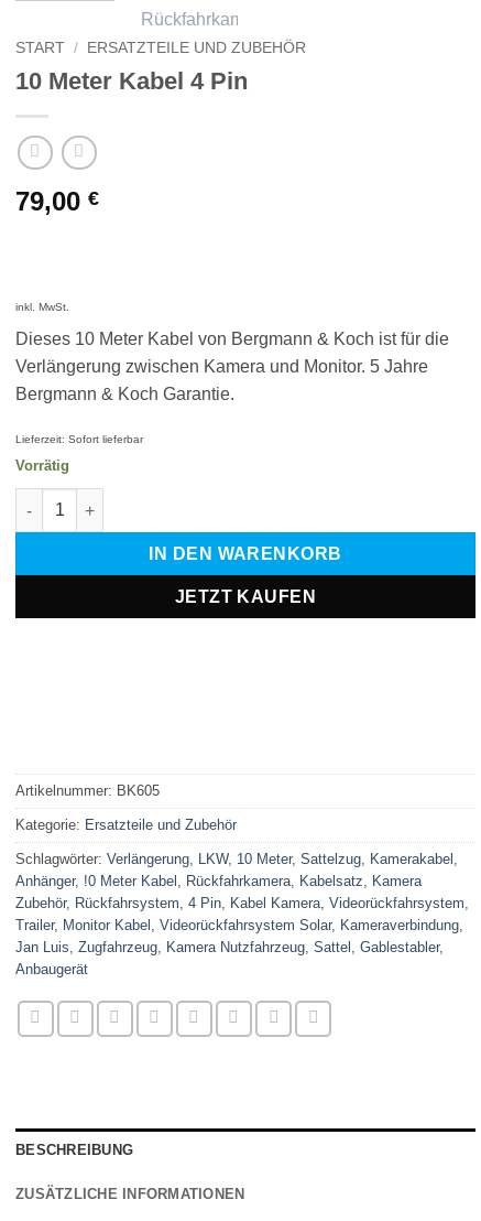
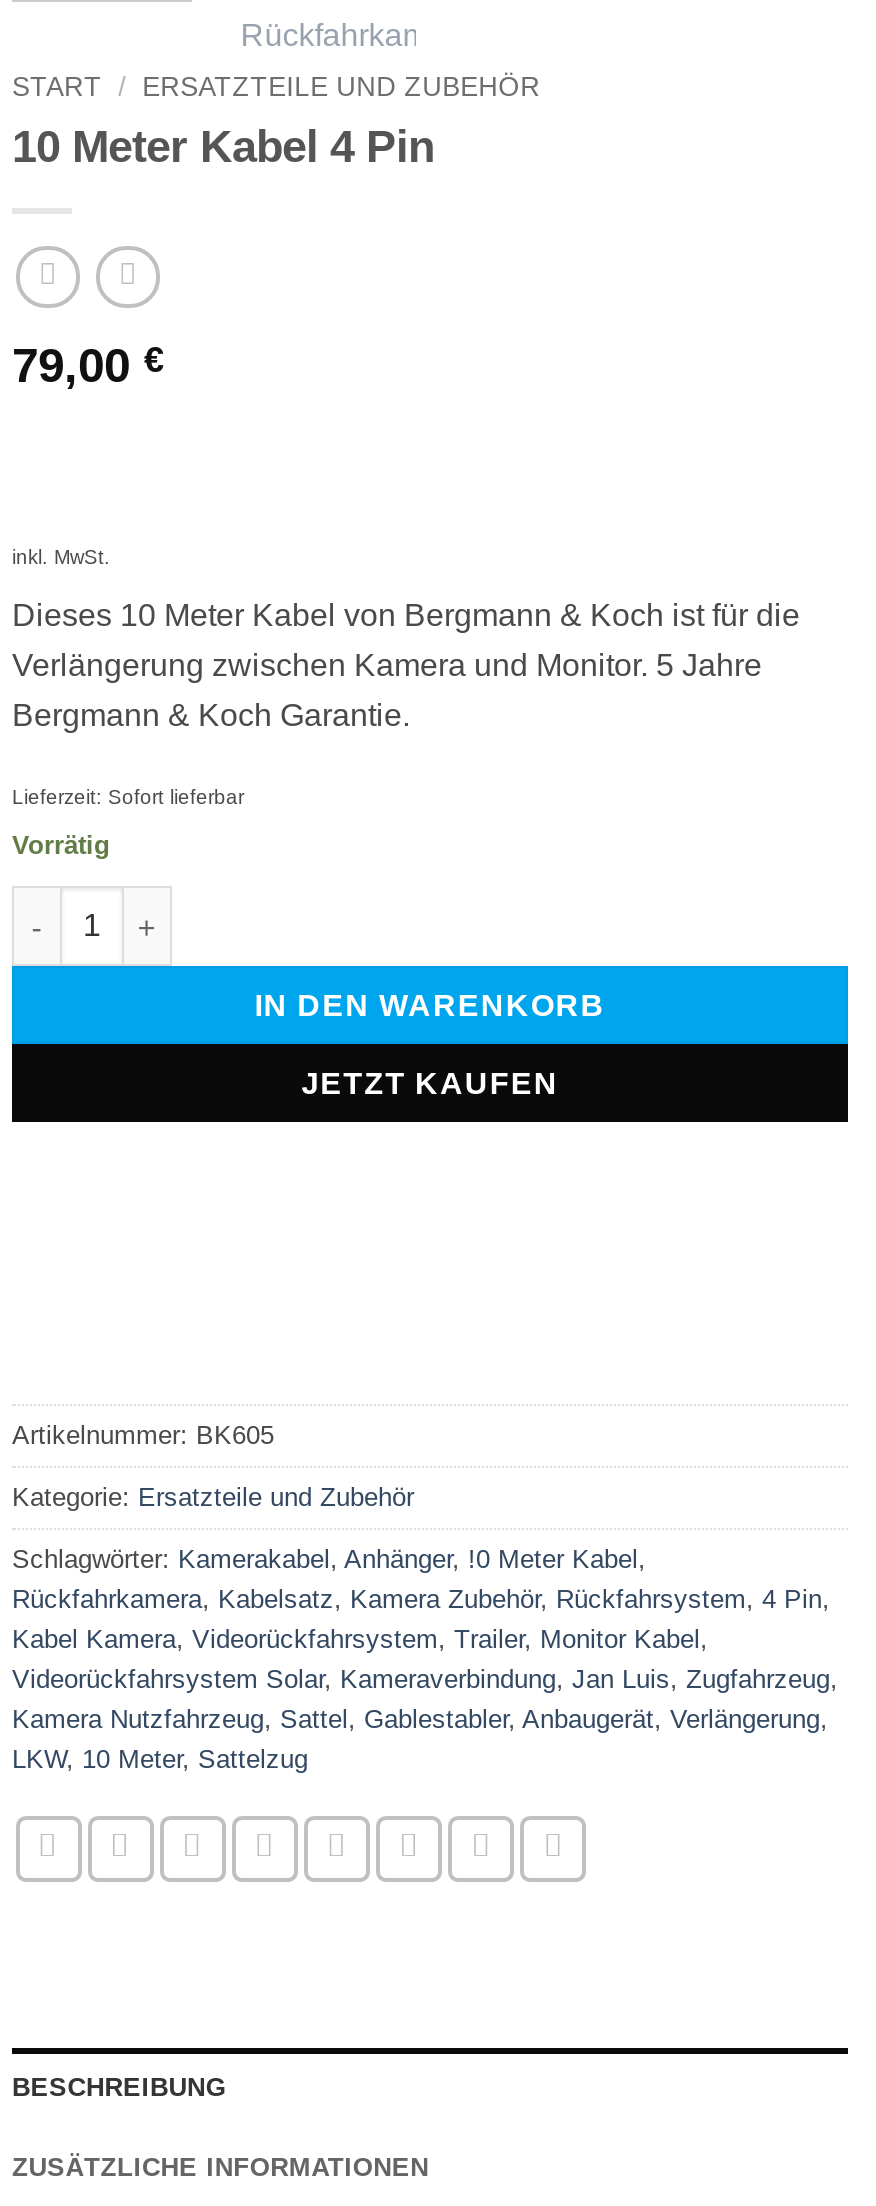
- Schlagwörter: Verlängerung, LKW, 10 Meter, Sattelzug, Kamerakabel,
- Anhänger,!0 Meter Kabel, Rückfahrkamera, Kabelsatz, Kamera
- Zubehör, Rückfahrsystem, 4 Pin, Kabel Kamera, Videorückfahrsystem,
- Trailer, Monitor Kabel, Videorückfahrsystem Solar, Kameraverbindung,
- Jan Luis, Zugfahrzeug, Kamera Nutzfahrzeug, Sattel, Gablestabler,
- Anbaugerät
+ Schlagwörter: Kamerakabel, Anhänger,!0 Meter Kabel,
+ Rückfahrkamera, Kabelsatz, Kamera Zubehör, Rückfahrsystem, 4 Pin,
+ Kabel Kamera, Videorückfahrsystem, Trailer, Monitor Kabel,
+ Videorückfahrsystem Solar, Kameraverbindung, Jan Luis, Zugfahrzeug,
+ Kamera Nutzfahrzeug, Sattel, Gablestabler, Anbaugerät, Verlängerung,
+ LKW, 10 Meter, Sattelzug
